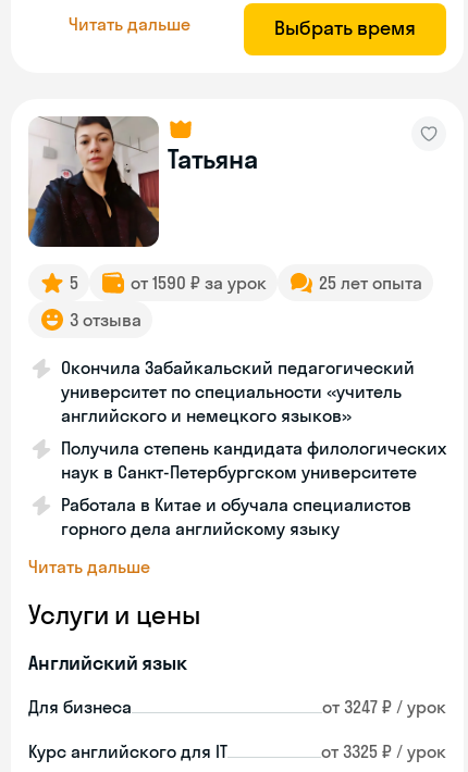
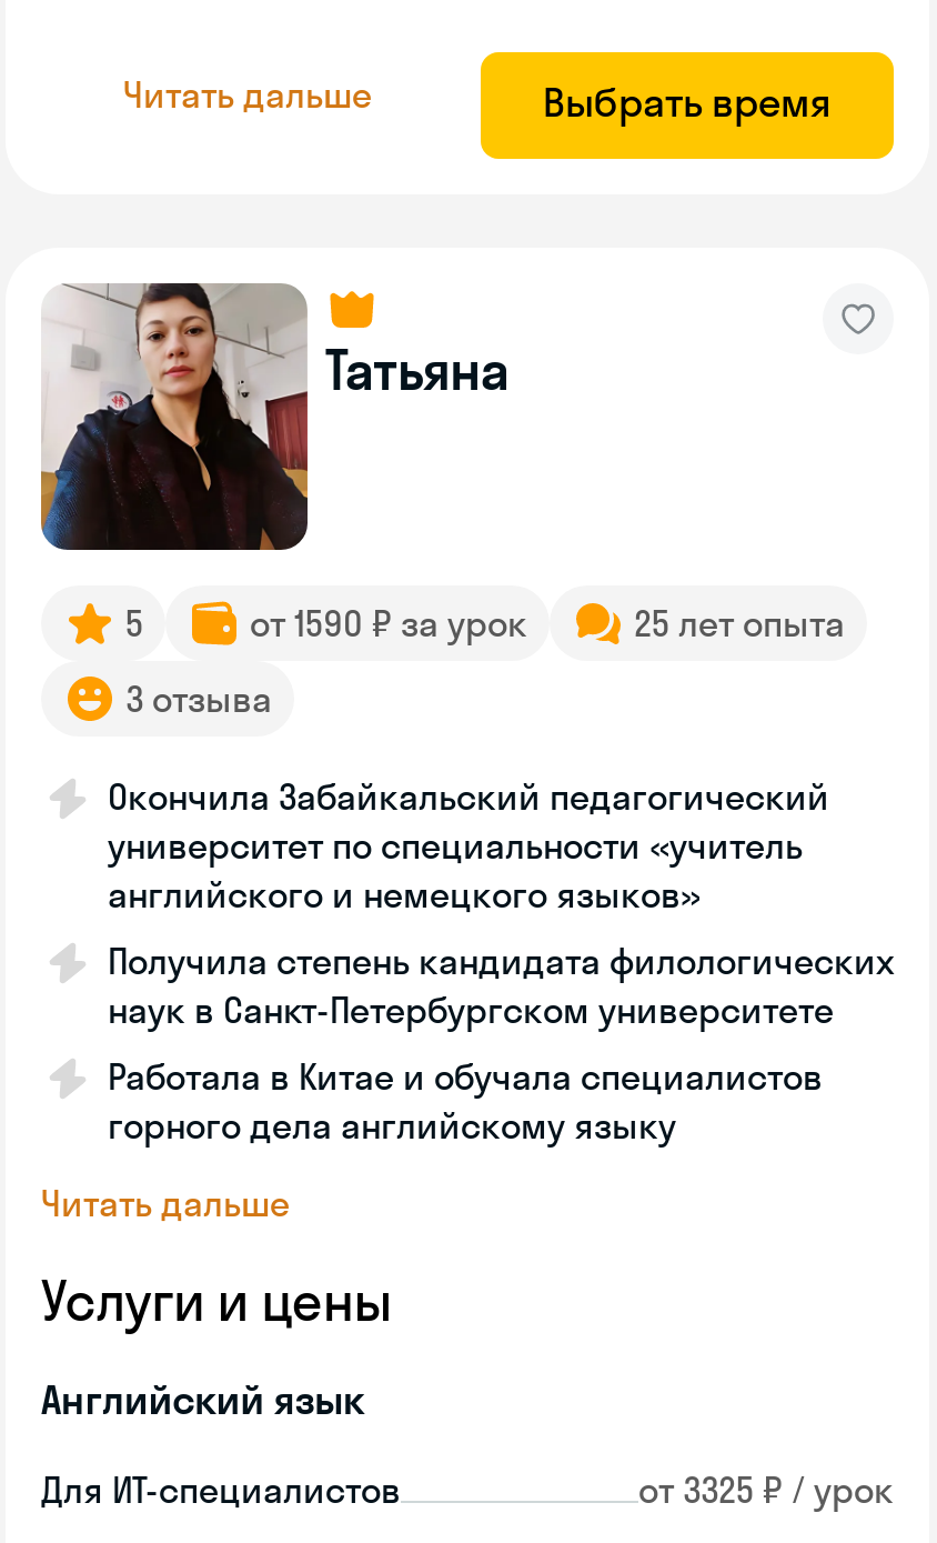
- Для бизнеса
- от 3247 ₽ / урок
- Курс английского для IT
+ Для ИТ-специалистов
